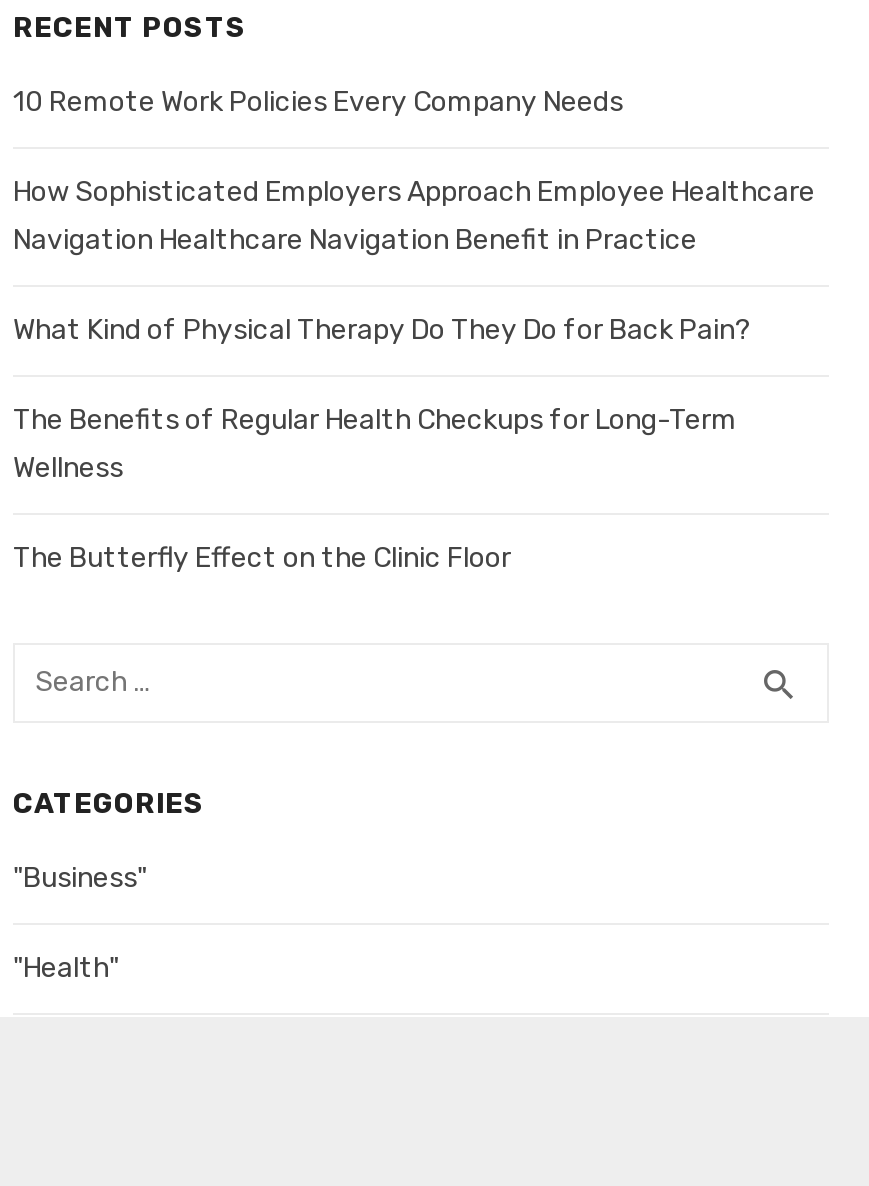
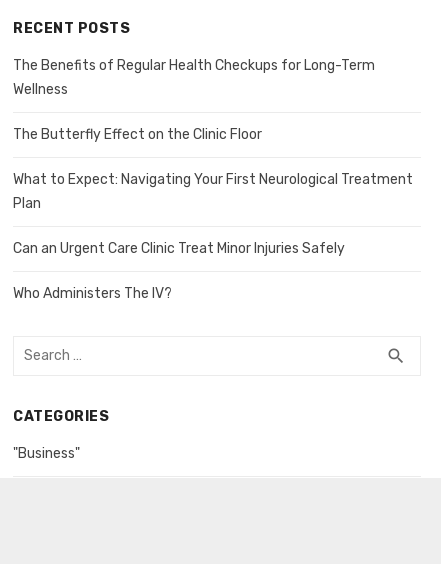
- 10 Remote Work Policies Every Company Needs
- How Sophisticated Employers Approach Employee Healthcare
- Navigation Healthcare Navigation Benefit in Practice
- What Kind of Physical Therapy Do They Do for Back Pain?

moved up: The Benefits of Regular Health Checkups for Long-Term | Wellness | The Butterfly Effect on the Clinic Floor

+ What to Expect: Navigating Your First Neurological Treatment
+ Plan
+ Can an Urgent Care Clinic Treat Minor Injuries Safely
+ Who Administers The IV?

- "Health"
